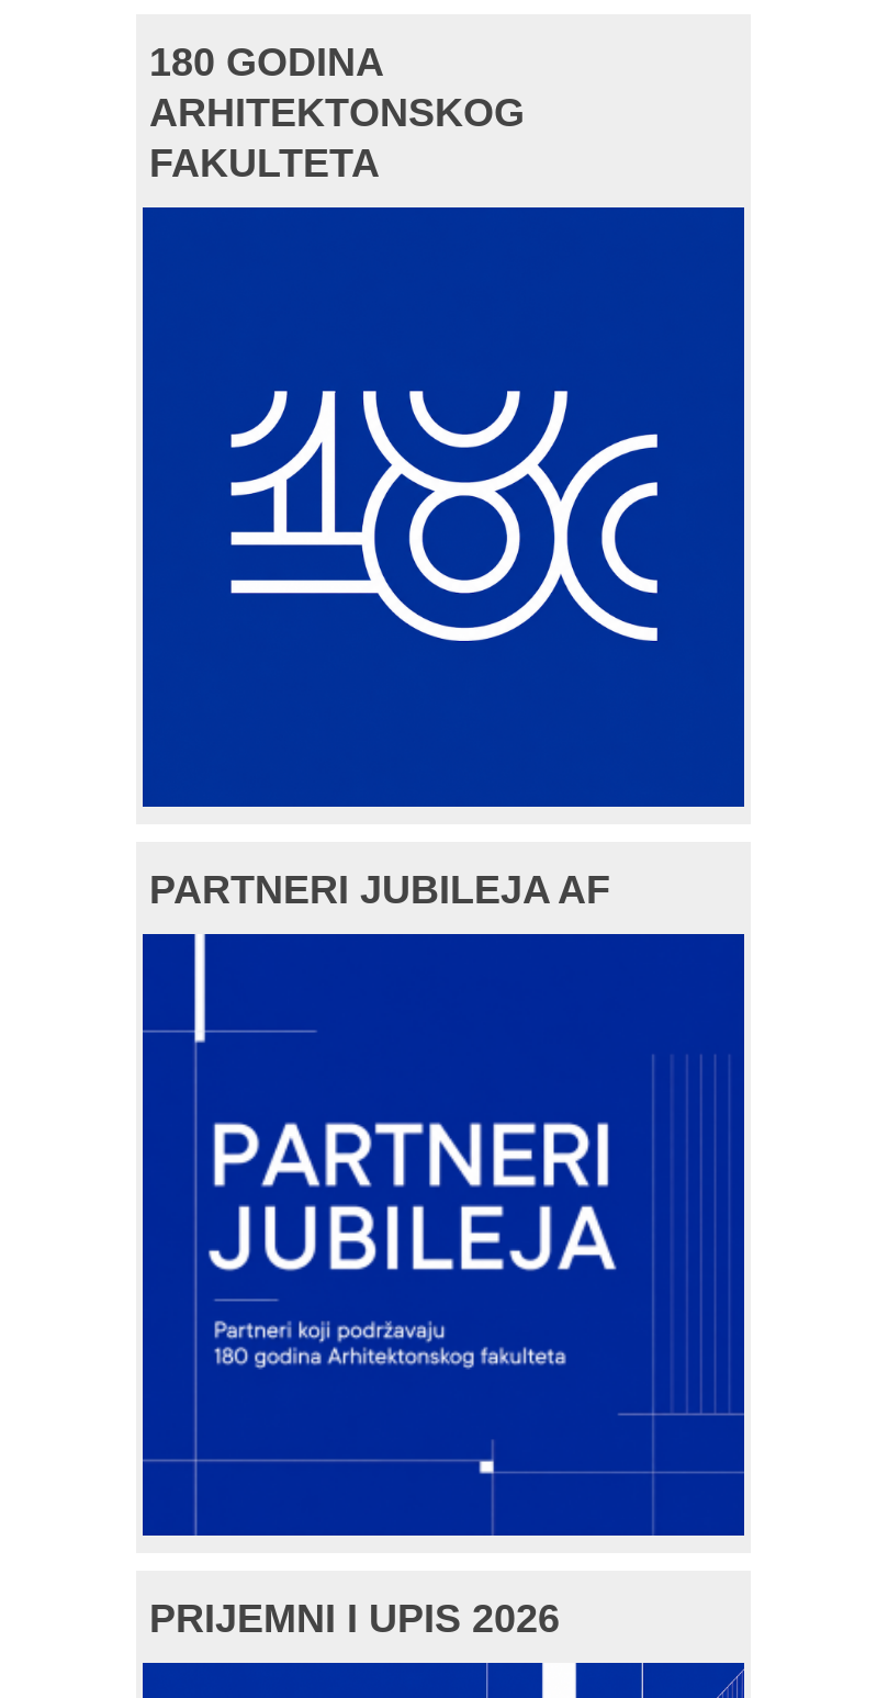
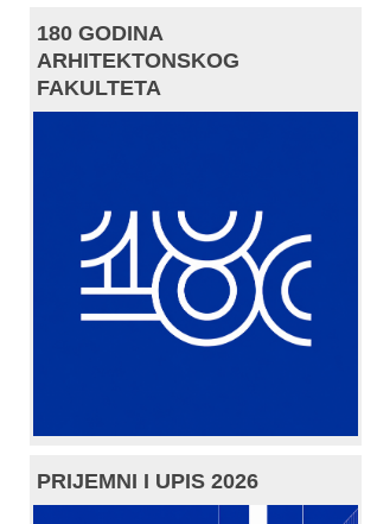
- PARTNERI JUBILEJA AF

- [image]
